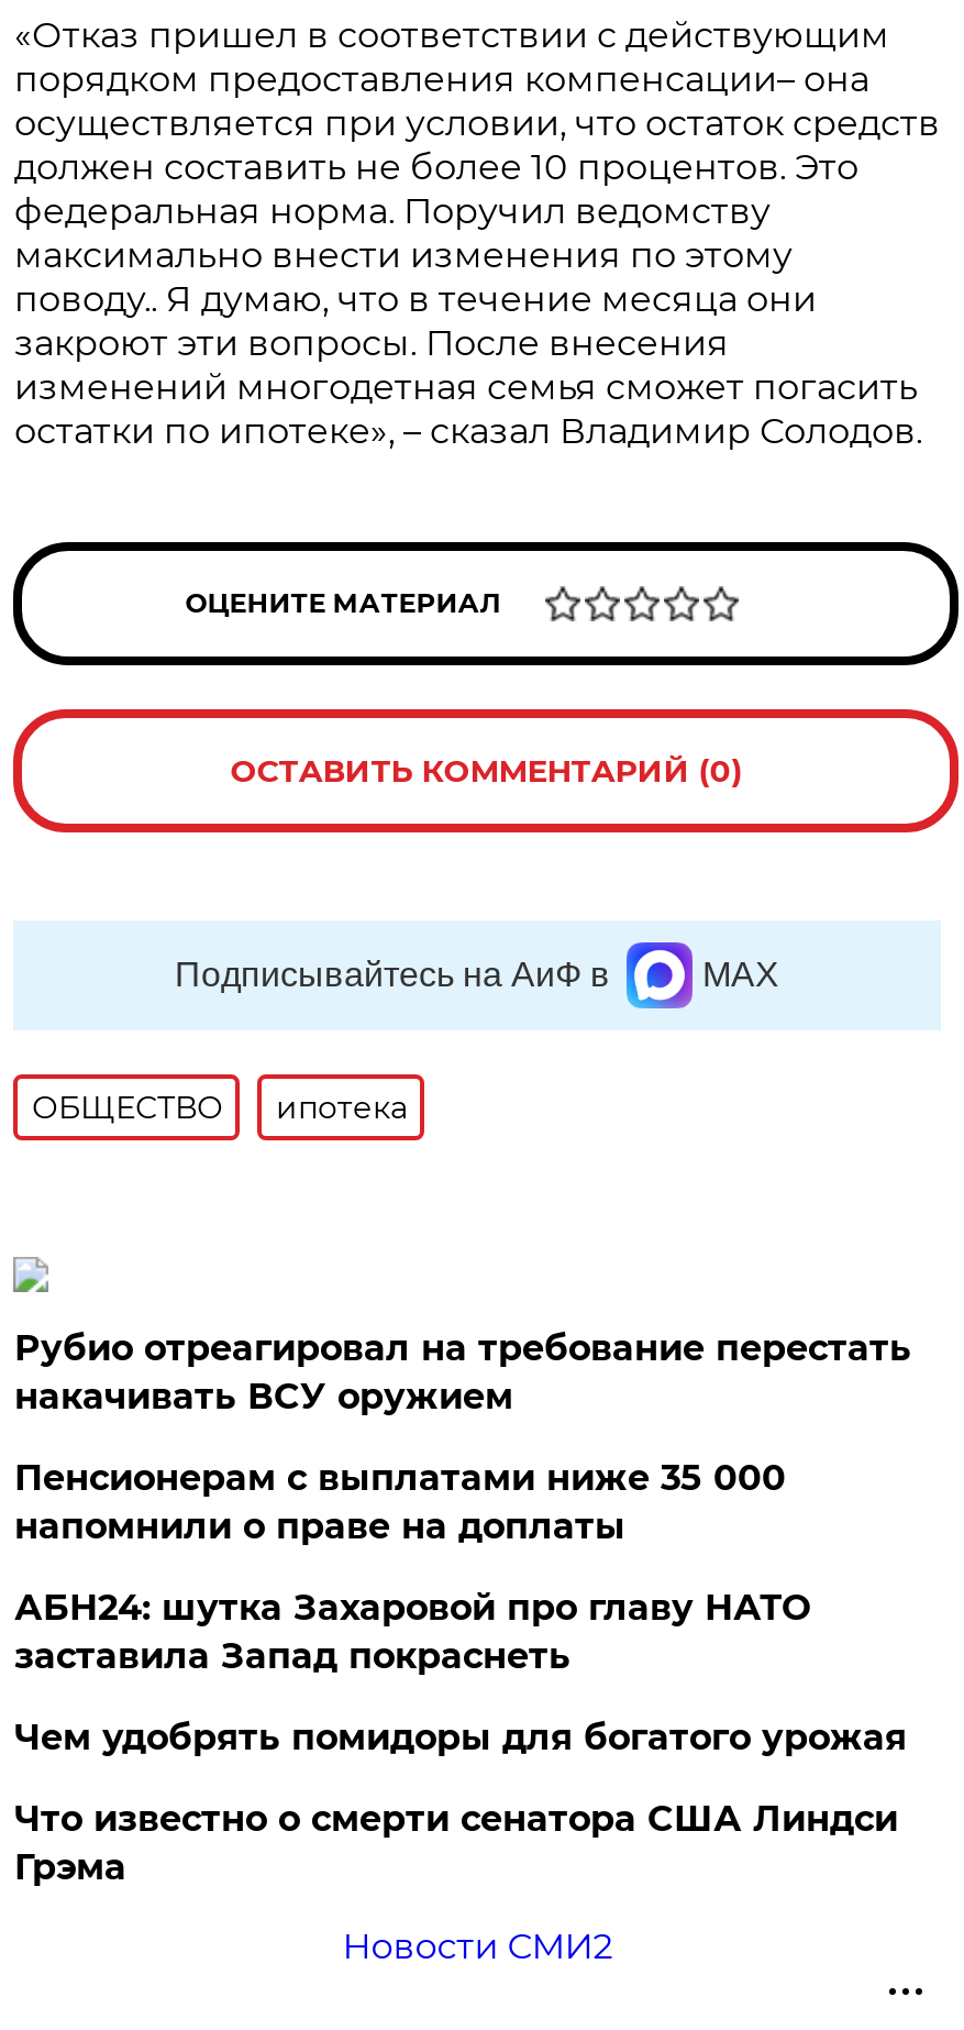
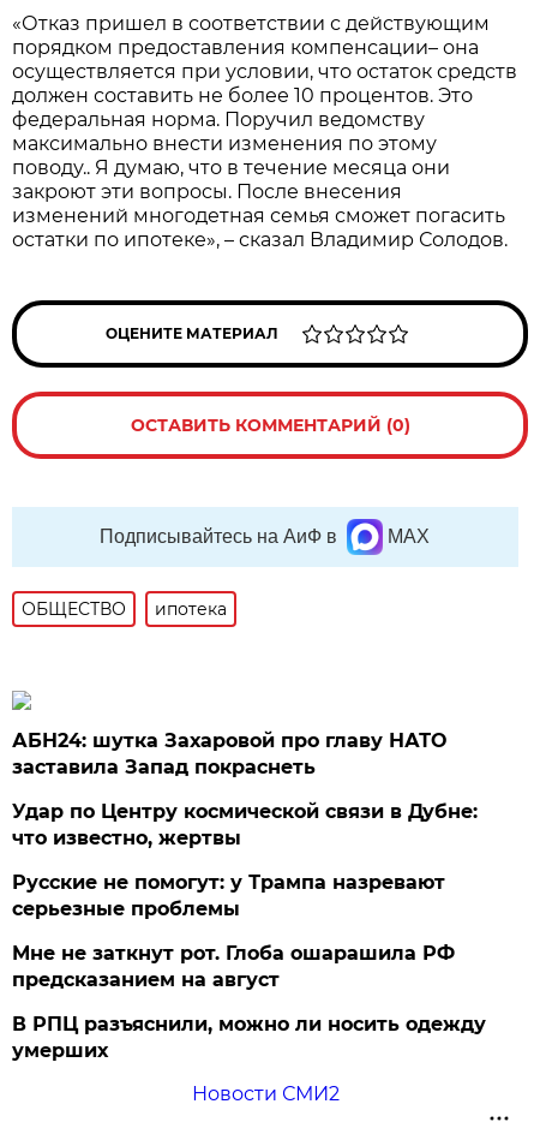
- Рубио отреагировал на требование перестать
- накачивать ВСУ оружием
- Пенсионерам с выплатами ниже 35 000
- напомнили о праве на доплаты

moved up: АБН24: шутка Захаровой про главу НАТО | заставила Запад покраснеть

- Чем удобрять помидоры для богатого урожая
- Что известно о смерти сенатора США Линдси
- Грэма
+ Удар по Центру космической связи в Дубне:
+ что известно, жертвы
+ Русские не помогут: у Трампа назревают
+ серьезные проблемы
+ Мне не заткнут рот. Глоба ошарашила РФ
+ предсказанием на август
+ В РПЦ разъяснили, можно ли носить одежду
+ умерших
